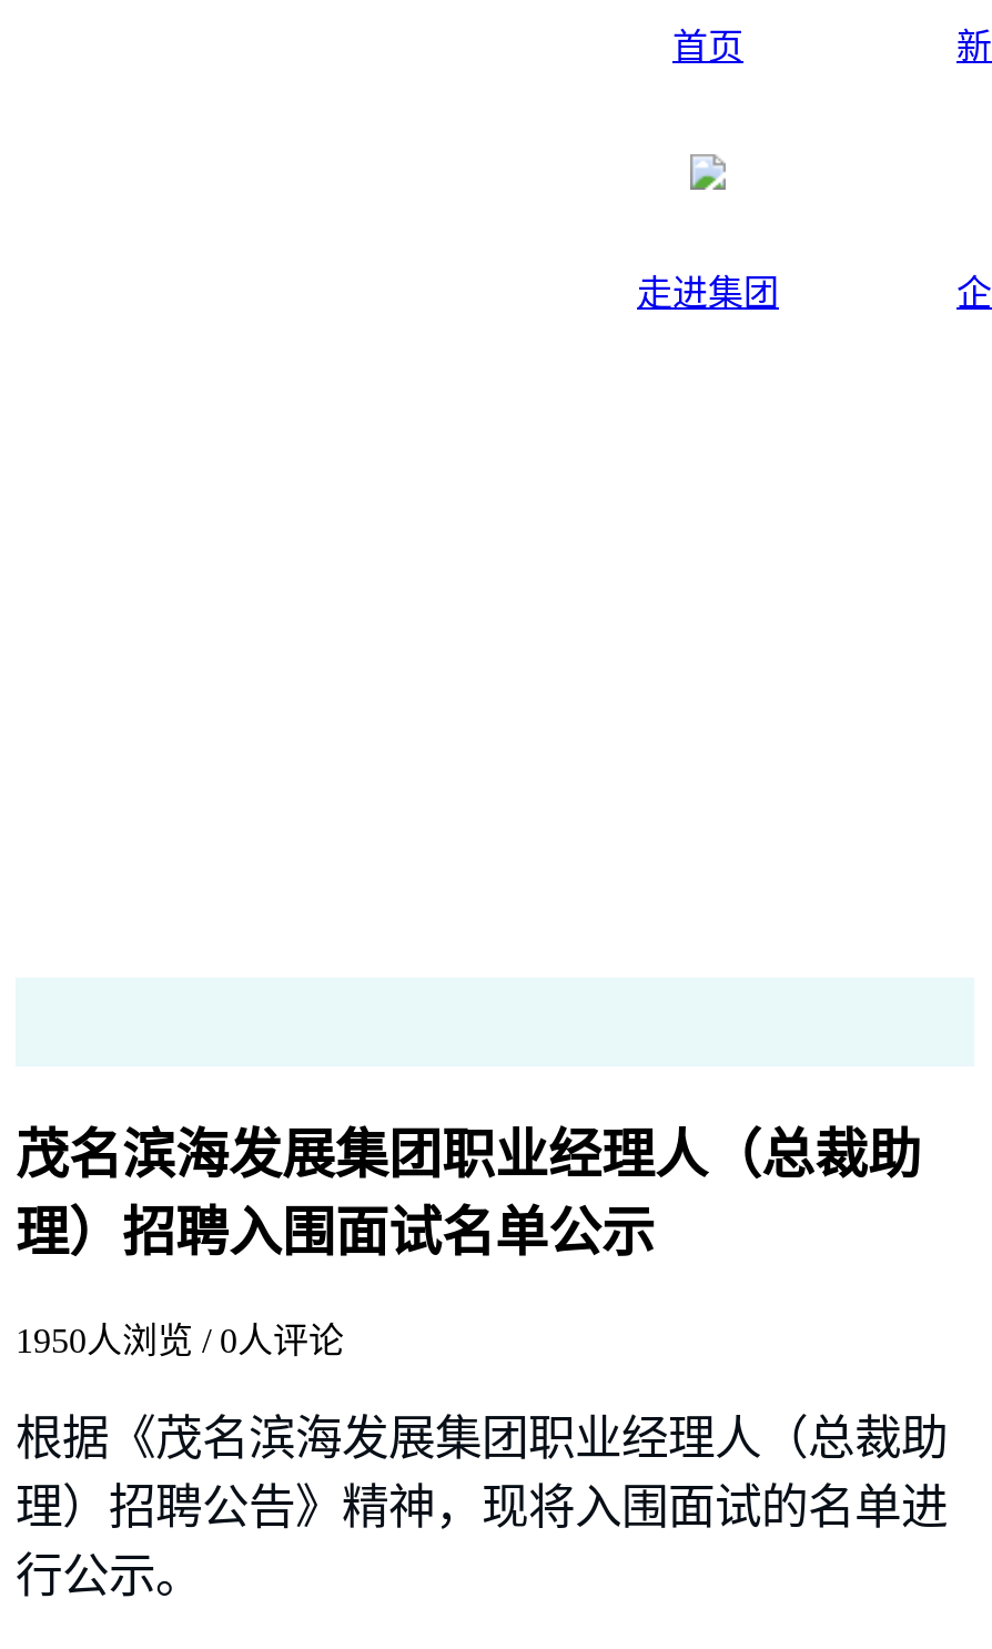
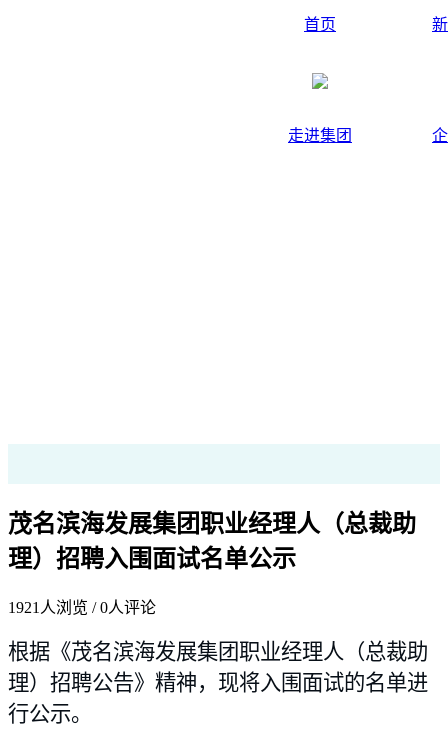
- 1950人浏览 / 0人评论
+ 1921人浏览 / 0人评论
